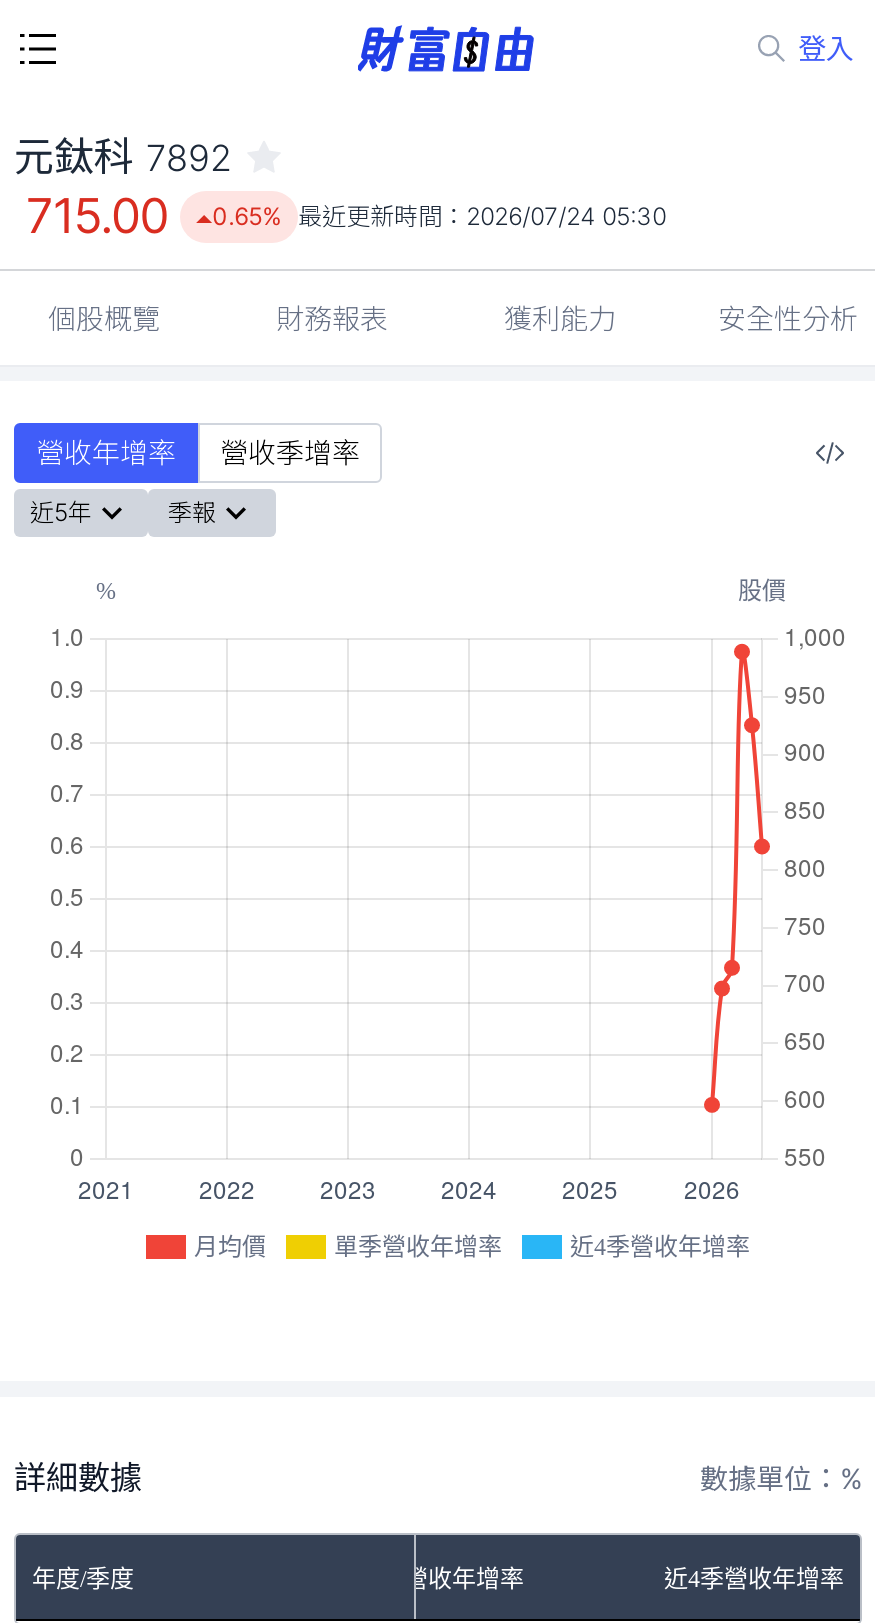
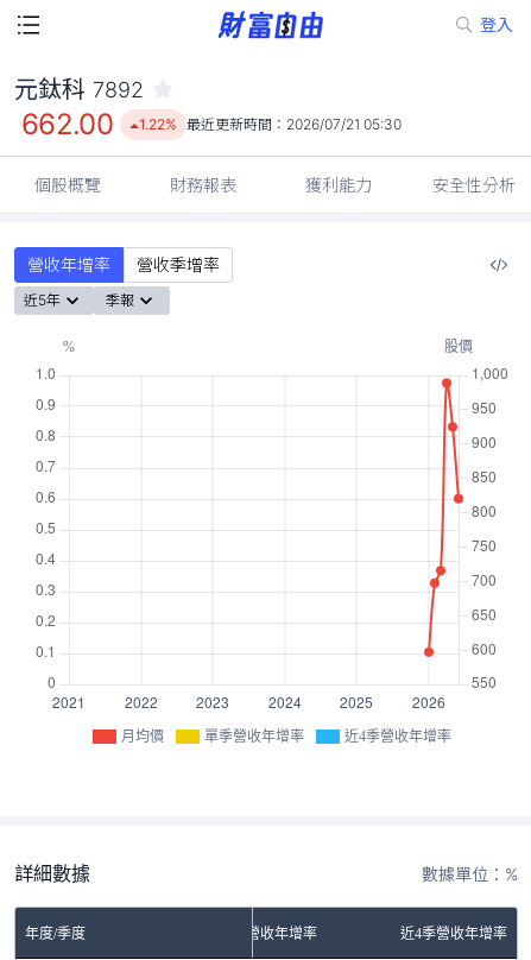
- 715.00
+ 662.00

- 0.65% 最近更新時間：2026/07/24 05:30
+ 1.22% 最近更新時間：2026/07/21 05:30
